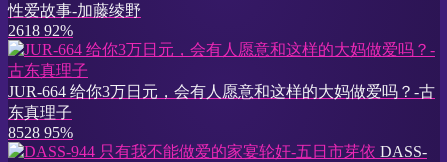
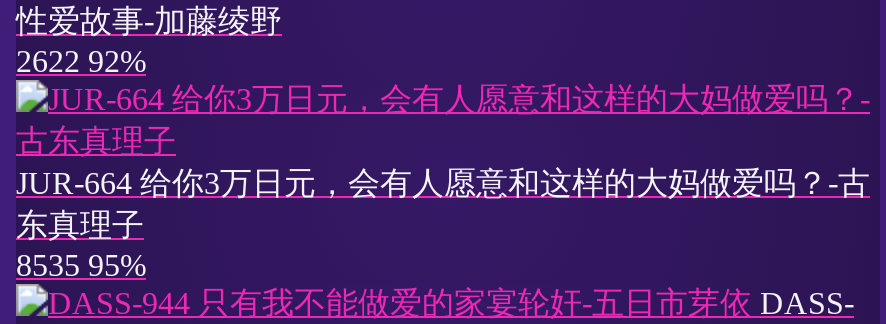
- 2618 92%
+ 2622 92%

- 8528 95%
+ 8535 95%
